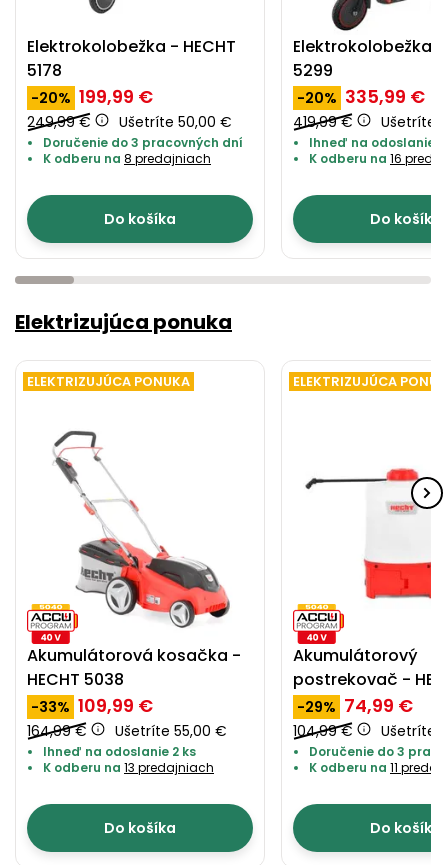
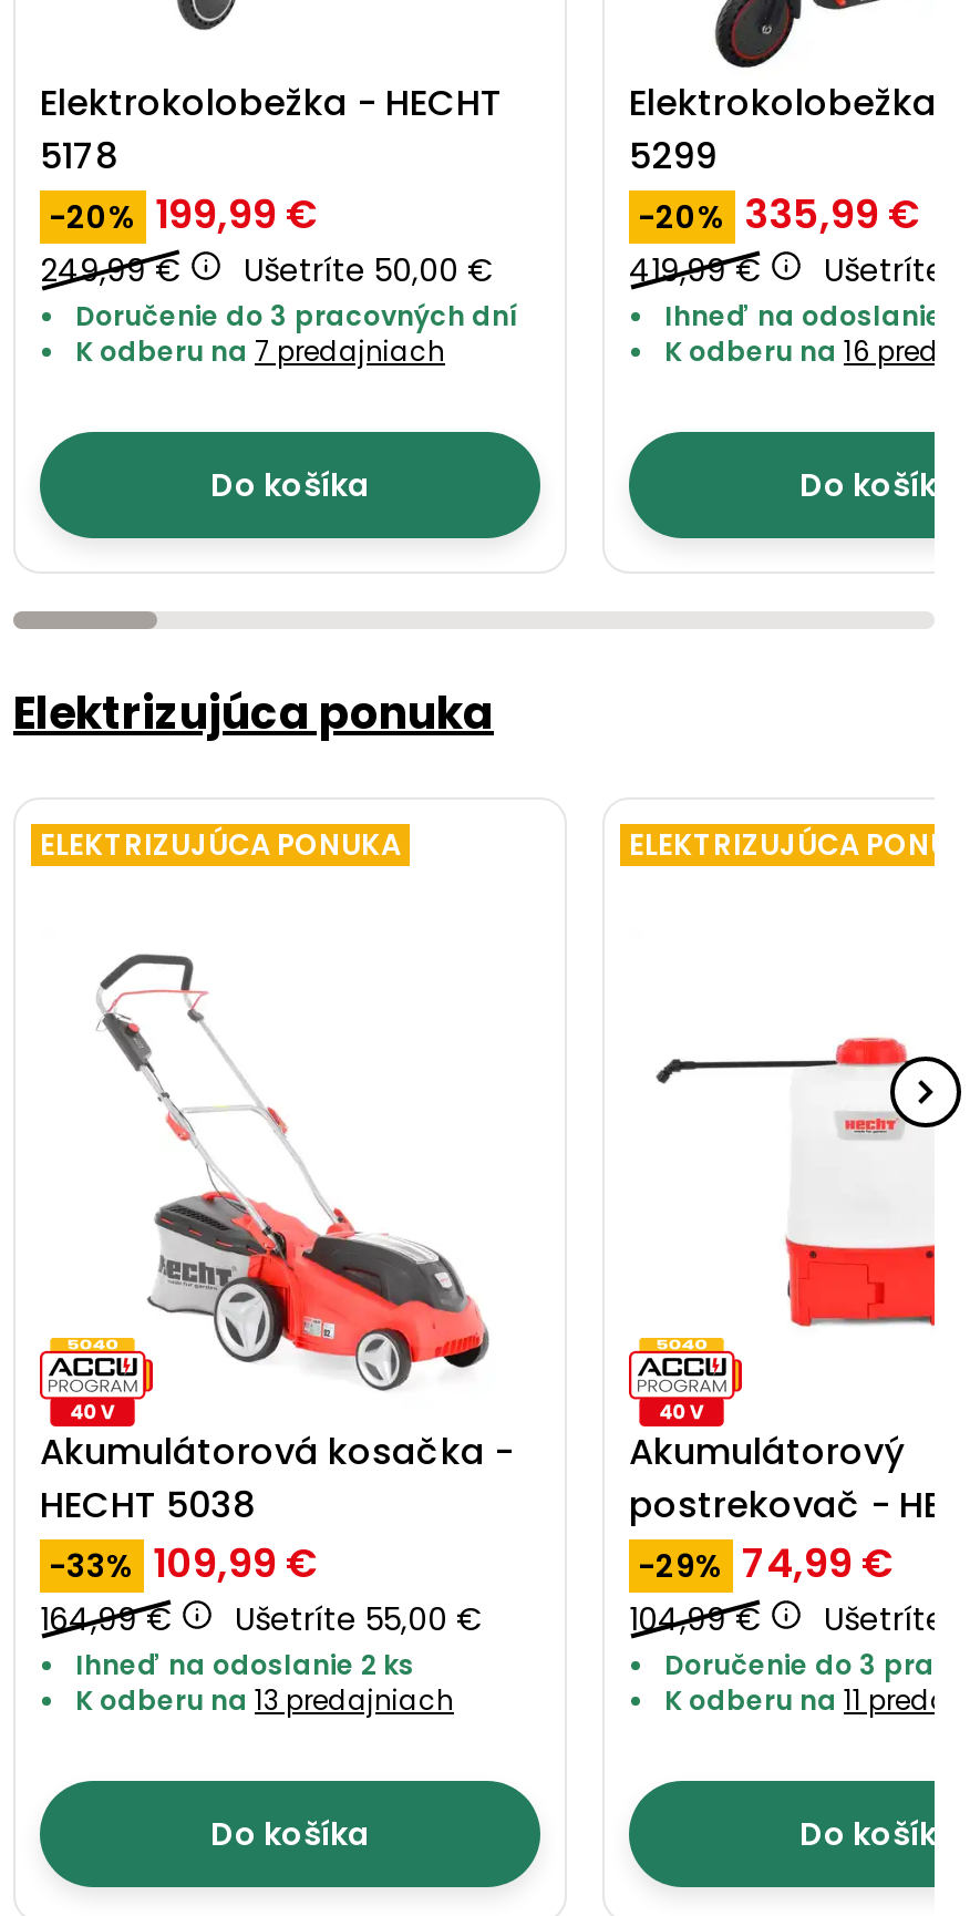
- K odberu na 8 predajniach
+ K odberu na 7 predajniach
